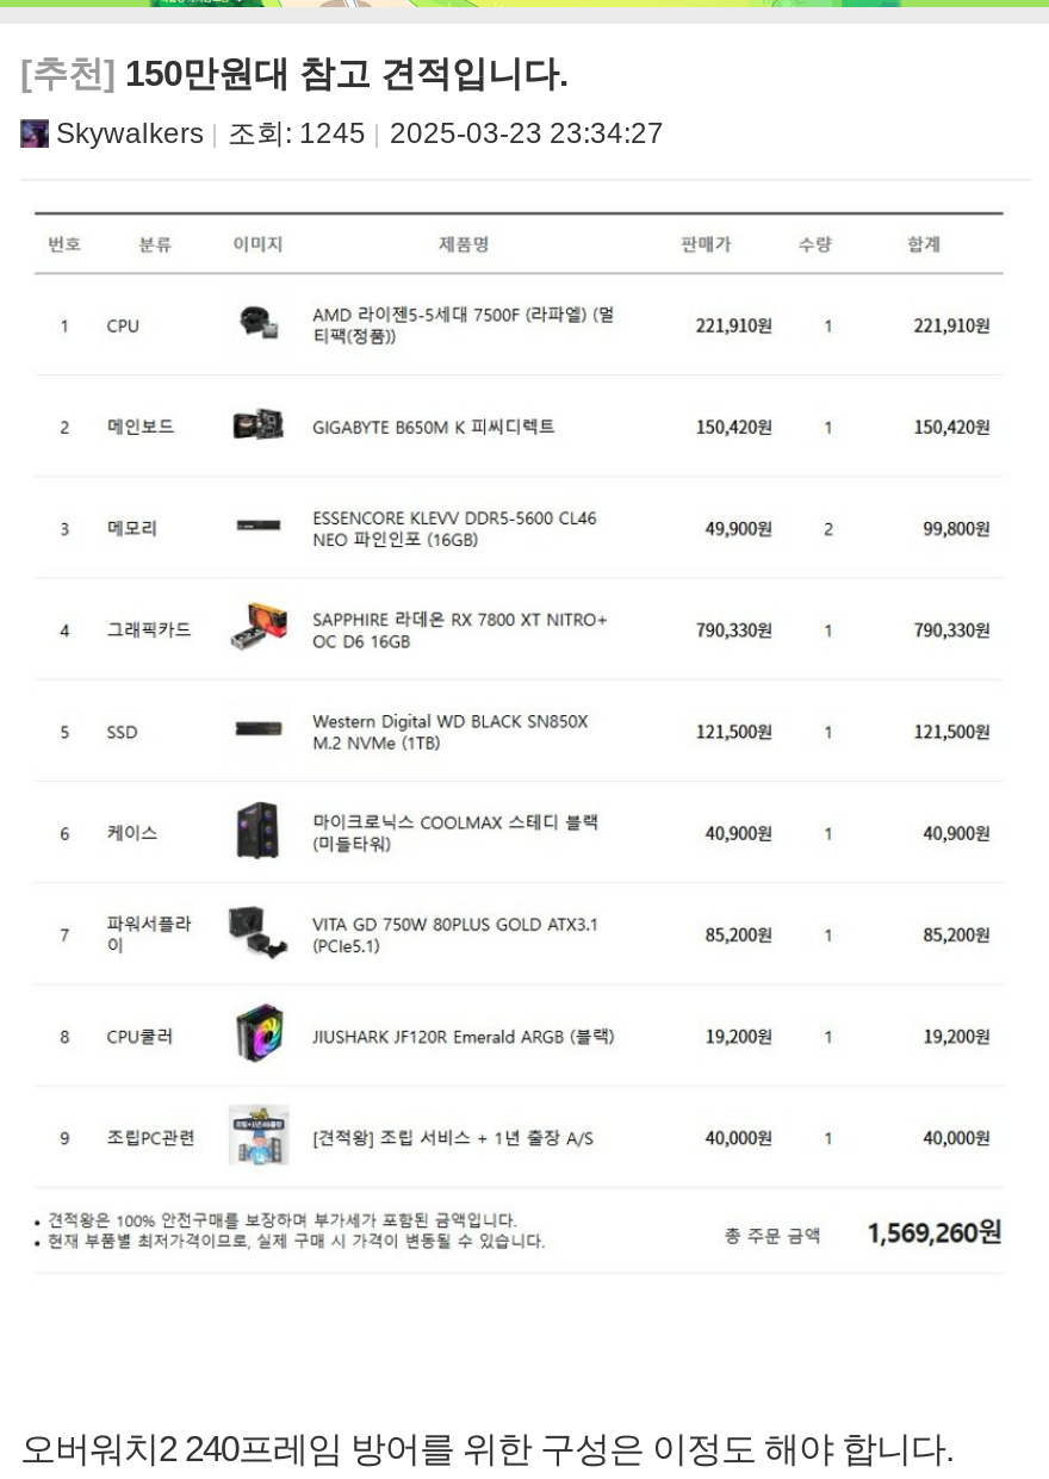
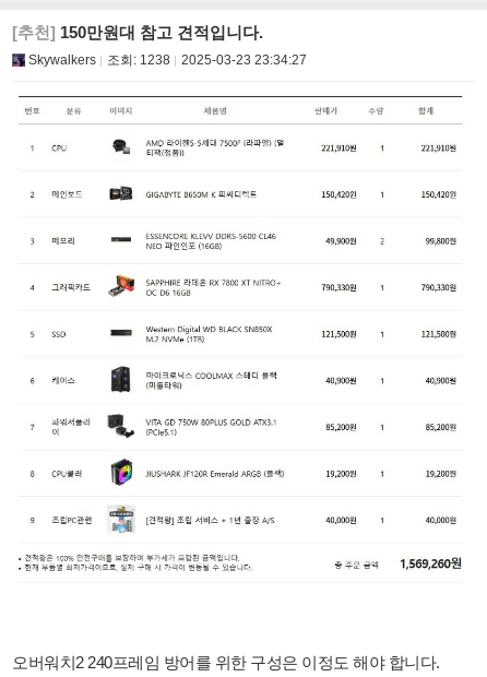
- Skywalkers 조회: 1245 2025-03-23 23:34:27
+ Skywalkers 조회: 1238 2025-03-23 23:34:27
